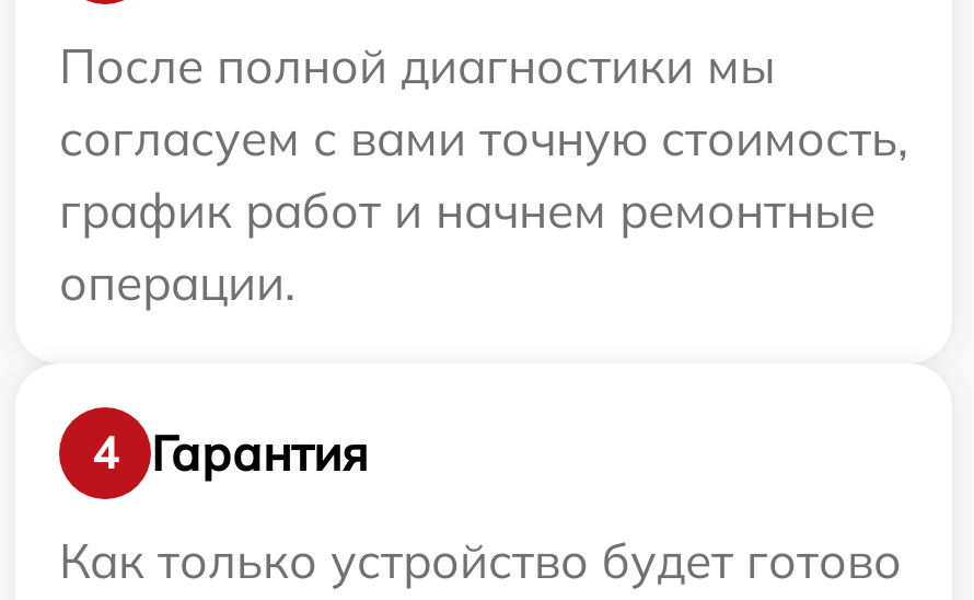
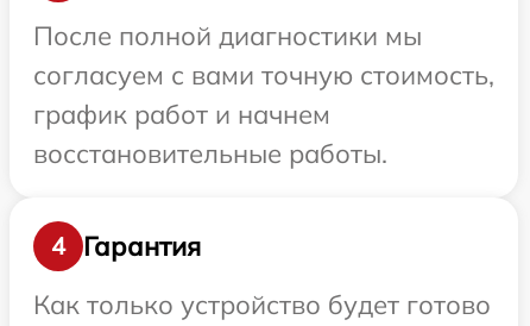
- график работ и начнем ремонтные
- операции.
+ график работ и начнем
+ восстановительные работы.
